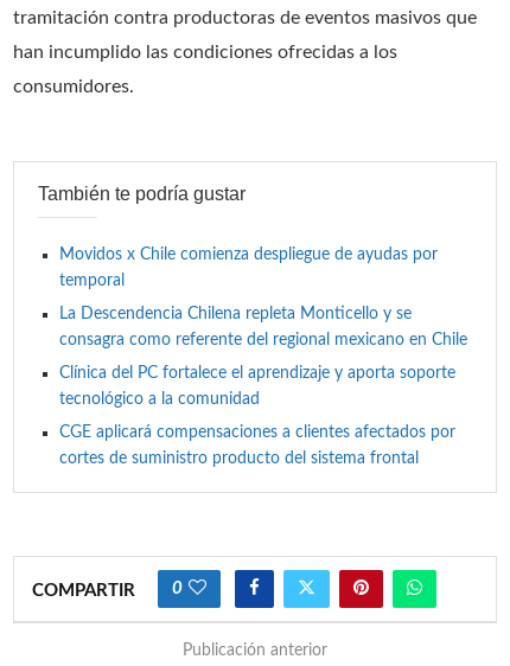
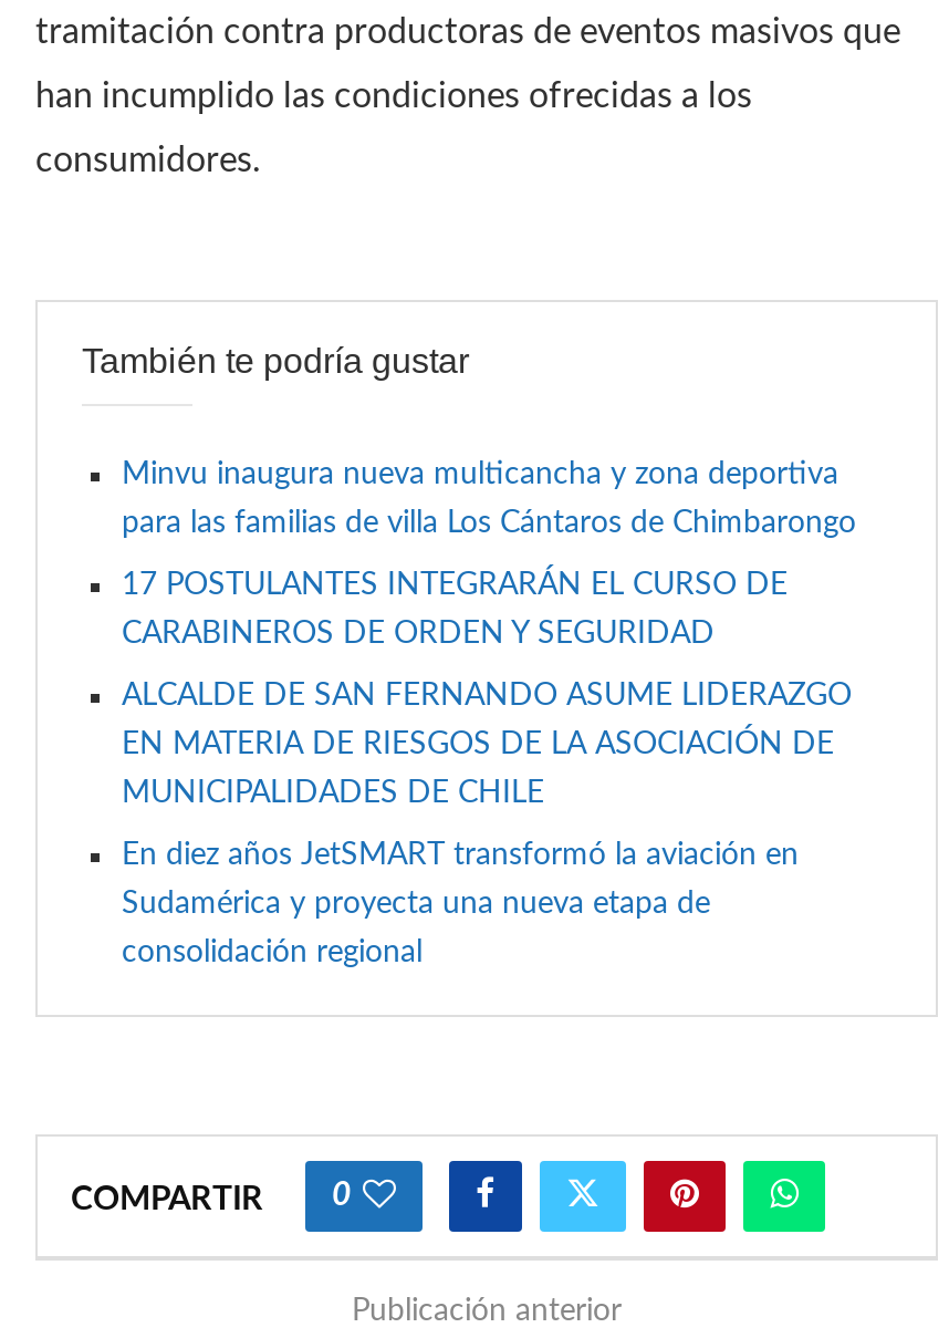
- Movidos x Chile comienza despliegue de ayudas por
- temporal
- La Descendencia Chilena repleta Monticello y se
- consagra como referente del regional mexicano en Chile
- Clínica del PC fortalece el aprendizaje y aporta soporte
- tecnológico a la comunidad
- CGE aplicará compensaciones a clientes afectados por
- cortes de suministro producto del sistema frontal
+ Minvu inaugura nueva multicancha y zona deportiva
+ para las familias de villa Los Cántaros de Chimbarongo
+ 17 POSTULANTES INTEGRARÁN EL CURSO DE
+ CARABINEROS DE ORDEN Y SEGURIDAD
+ ALCALDE DE SAN FERNANDO ASUME LIDERAZGO
+ EN MATERIA DE RIESGOS DE LA ASOCIACIÓN DE
+ MUNICIPALIDADES DE CHILE
+ En diez años JetSMART transformó la aviación en
+ Sudamérica y proyecta una nueva etapa de
+ consolidación regional
